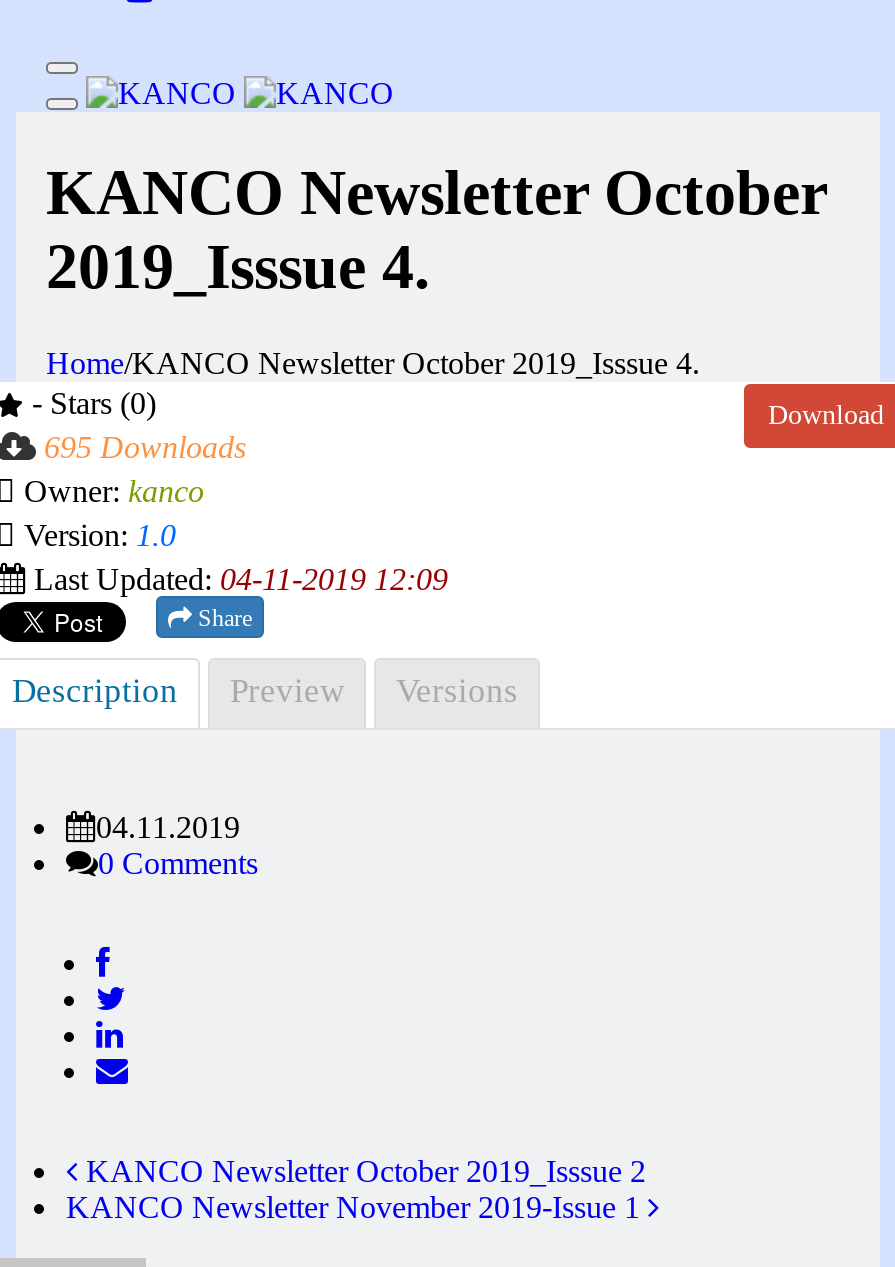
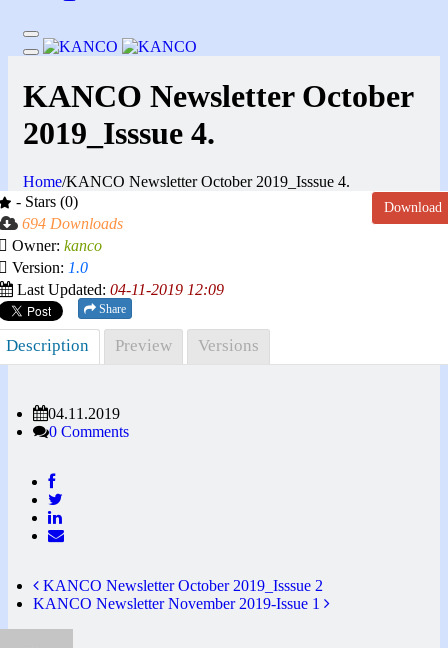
- 695 Downloads
+ 694 Downloads
